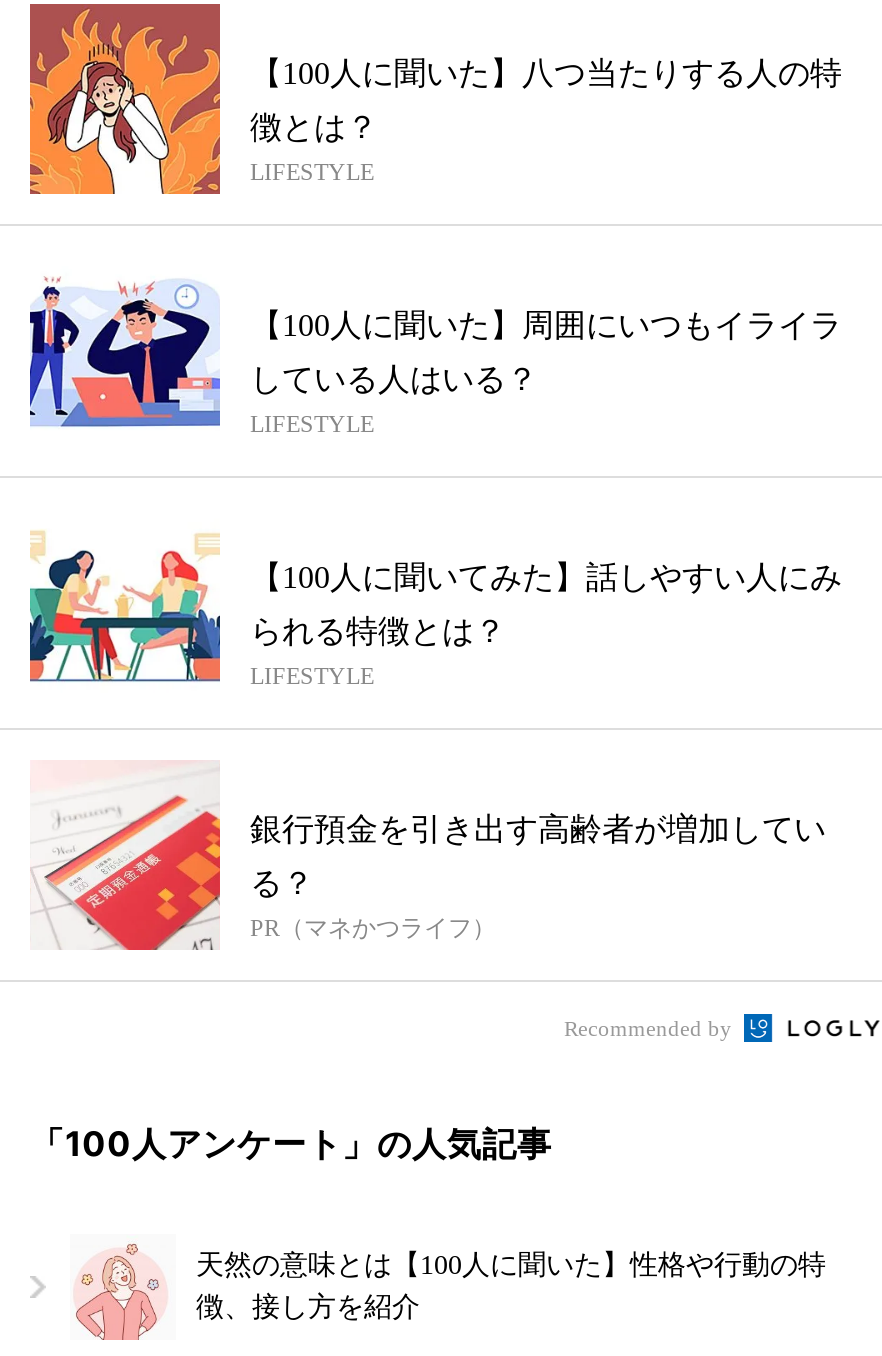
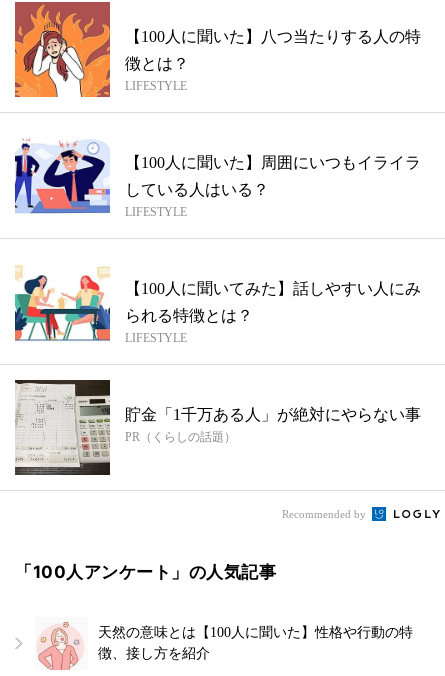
- [image]
- 銀行預金を引き出す高齢者が増加してい
- る？
- PR（マネかつライフ）
+ [image]
+ 貯金「1千万ある人」が絶対にやらない事
+ PR（くらしの話題）
